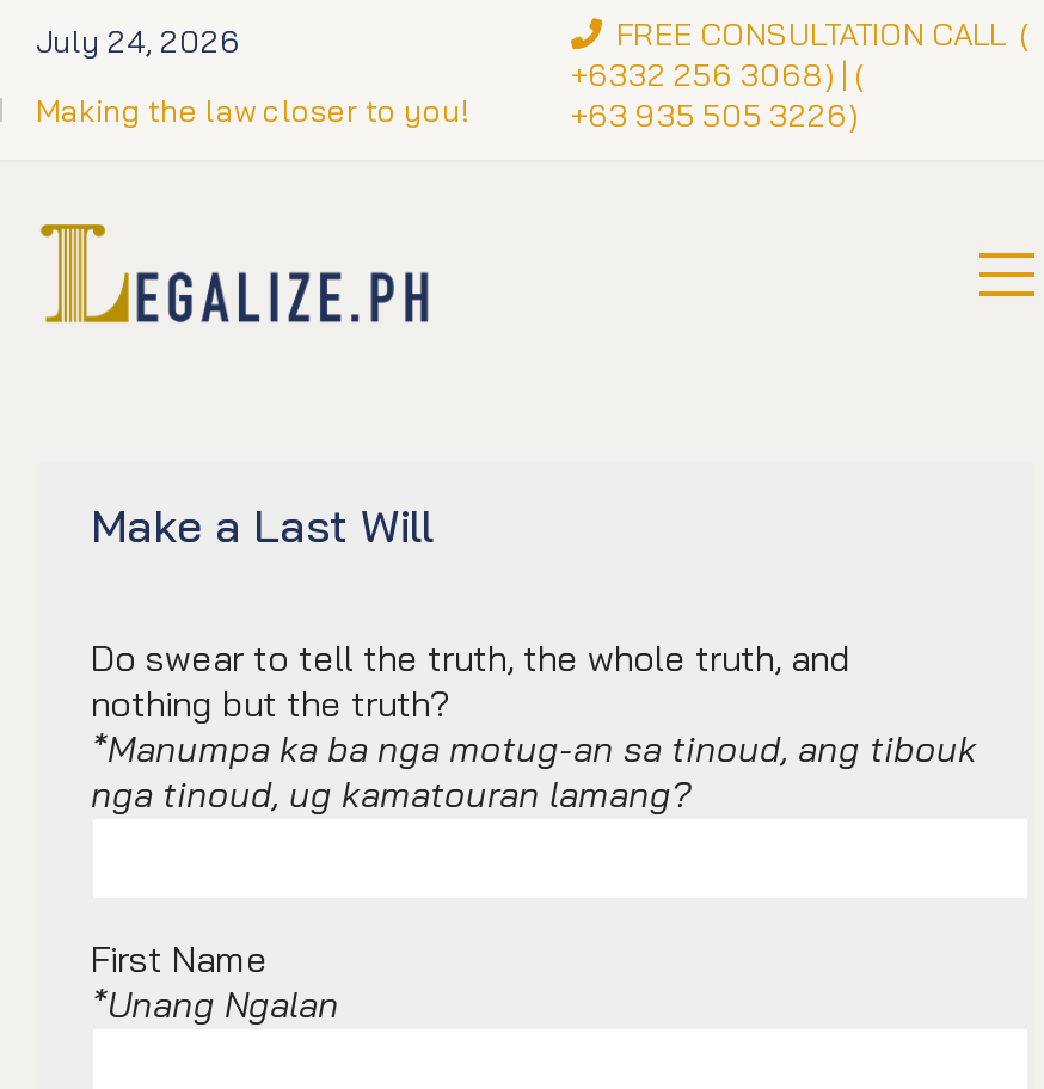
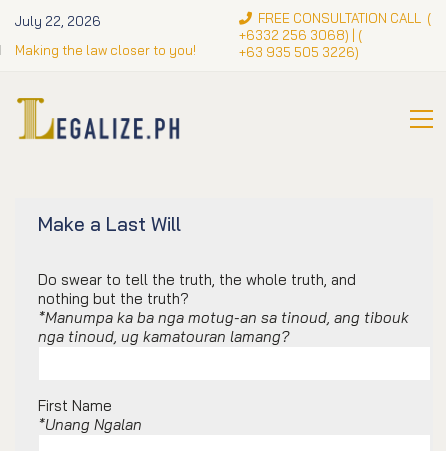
- July 24, 2026
+ July 22, 2026
